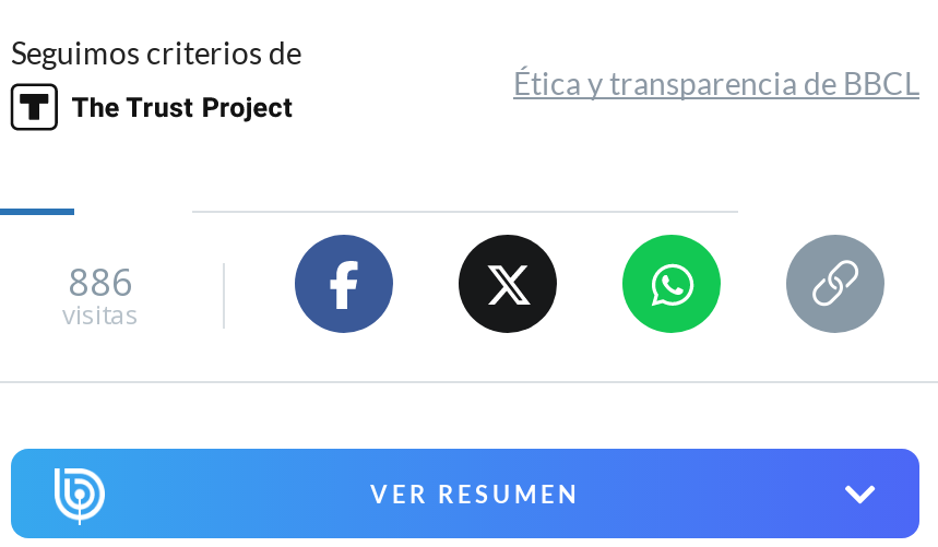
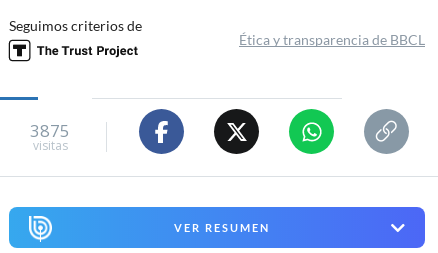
- 886
+ 3875
